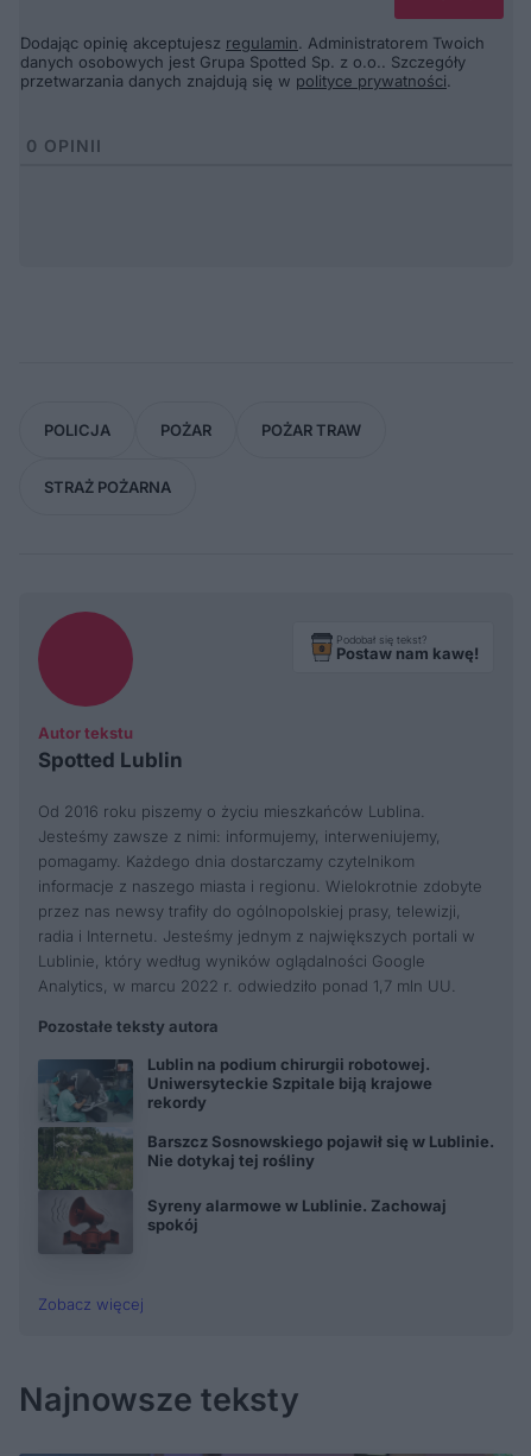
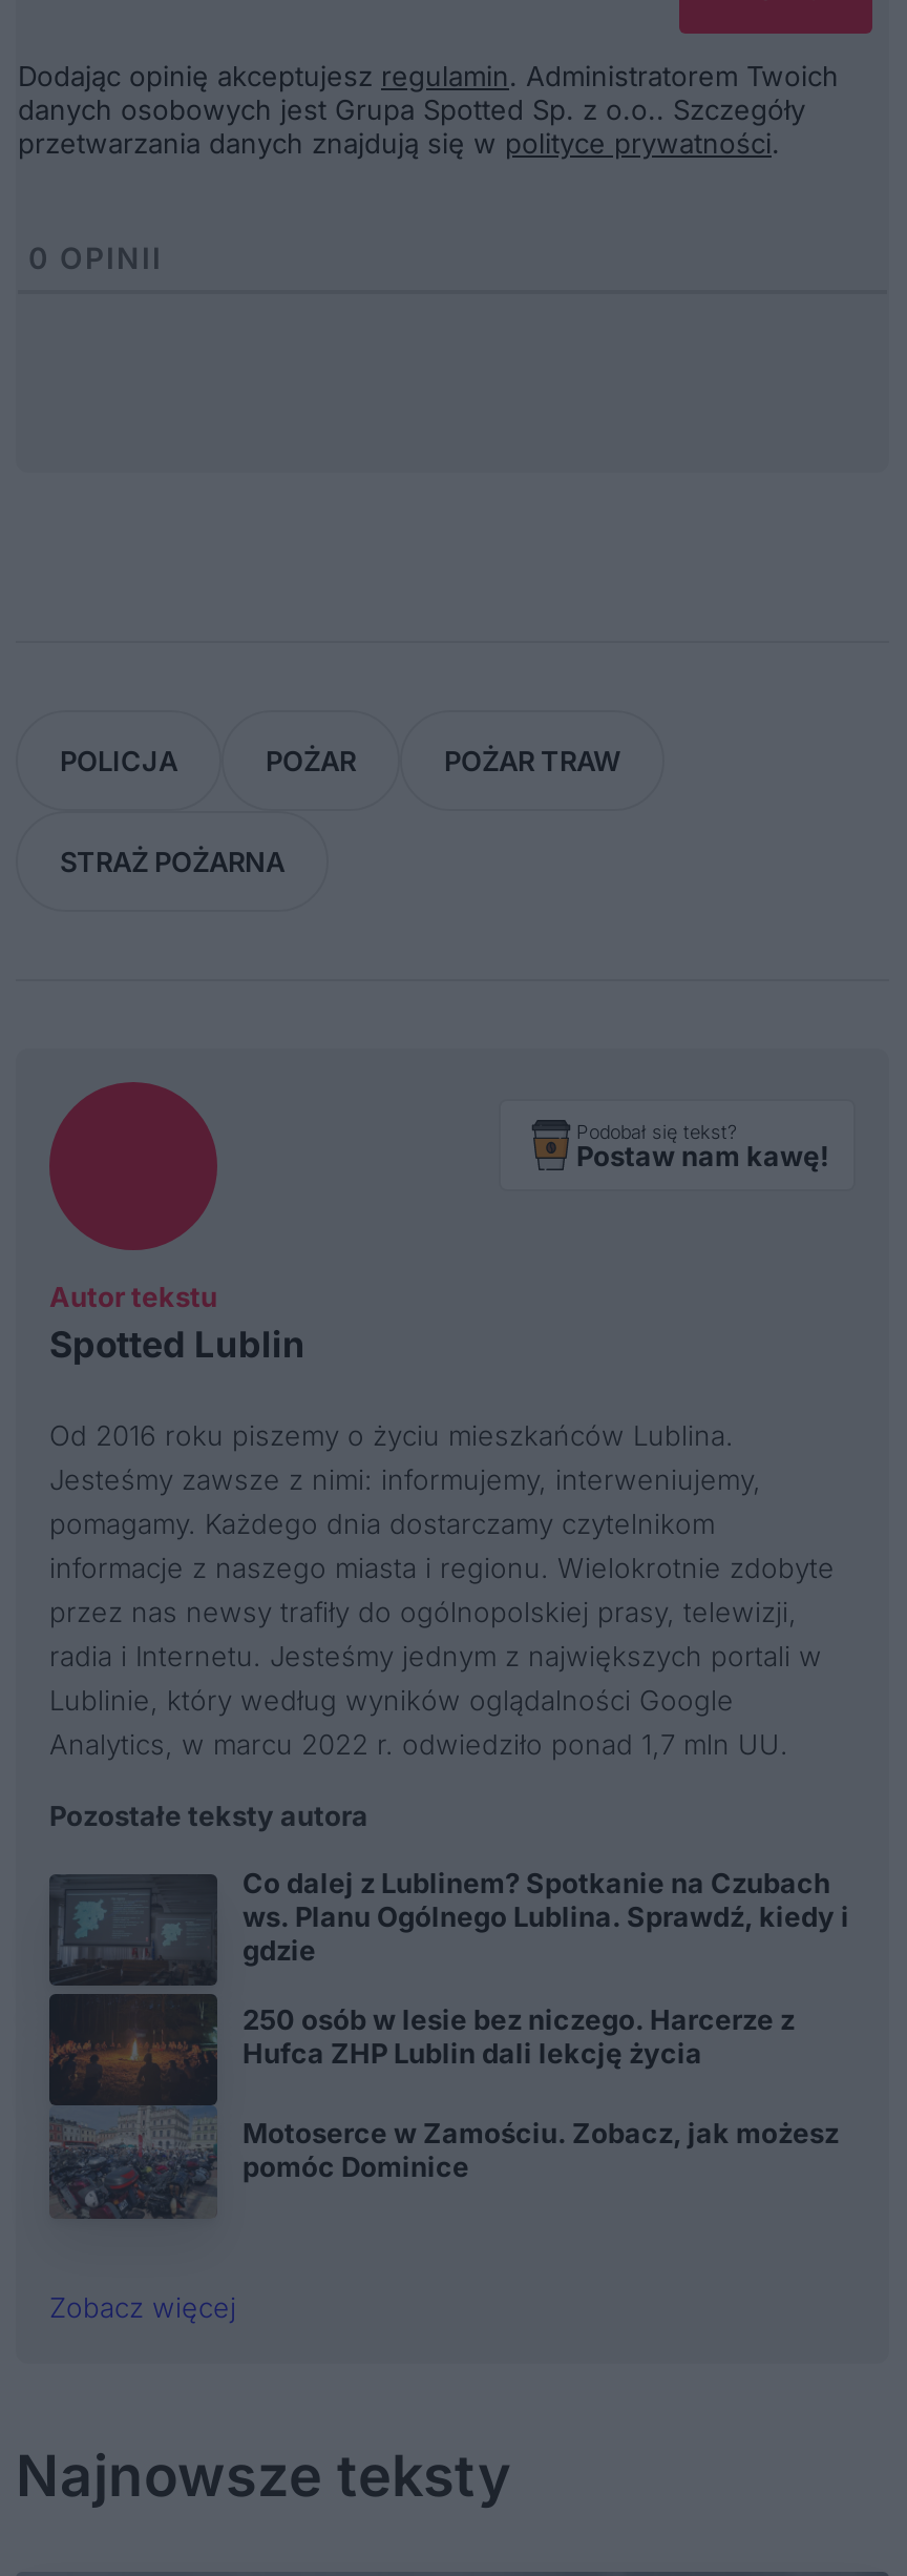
- [image]
- Lublin na podium chirurgii robotowej.
- Uniwersyteckie Szpitale biją krajowe
- rekordy
+ [image]
+ Co dalej z Lublinem? Spotkanie na Czubach
+ ws. Planu Ogólnego Lublina. Sprawdź, kiedy i
+ gdzie

- Barszcz Sosnowskiego pojawił się w Lublinie.
- Nie dotykaj tej rośliny
+ 250 osób w lesie bez niczego. Harcerze z
+ Hufca ZHP Lublin dali lekcję życia

- Syreny alarmowe w Lublinie. Zachowaj
- spokój
+ Motoserce w Zamościu. Zobacz, jak możesz
+ pomóc Dominice
